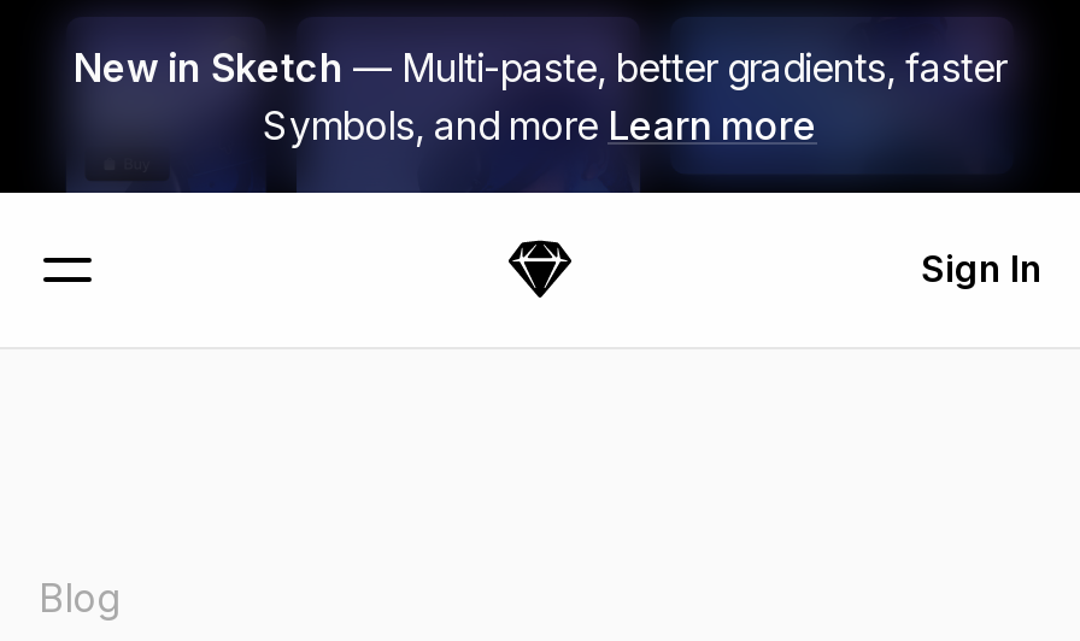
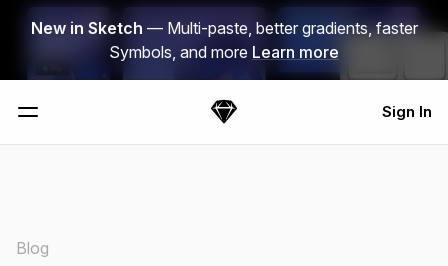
- [image]
+ [image]
